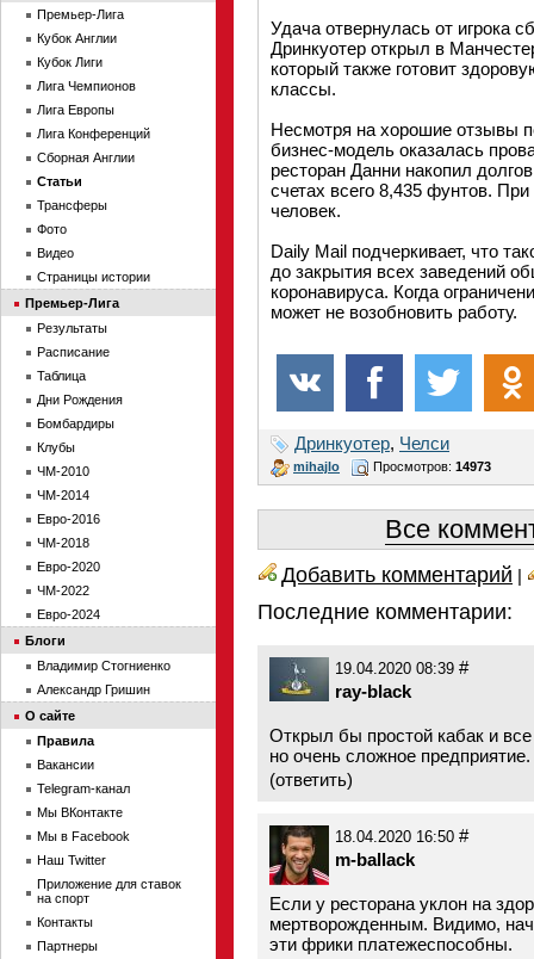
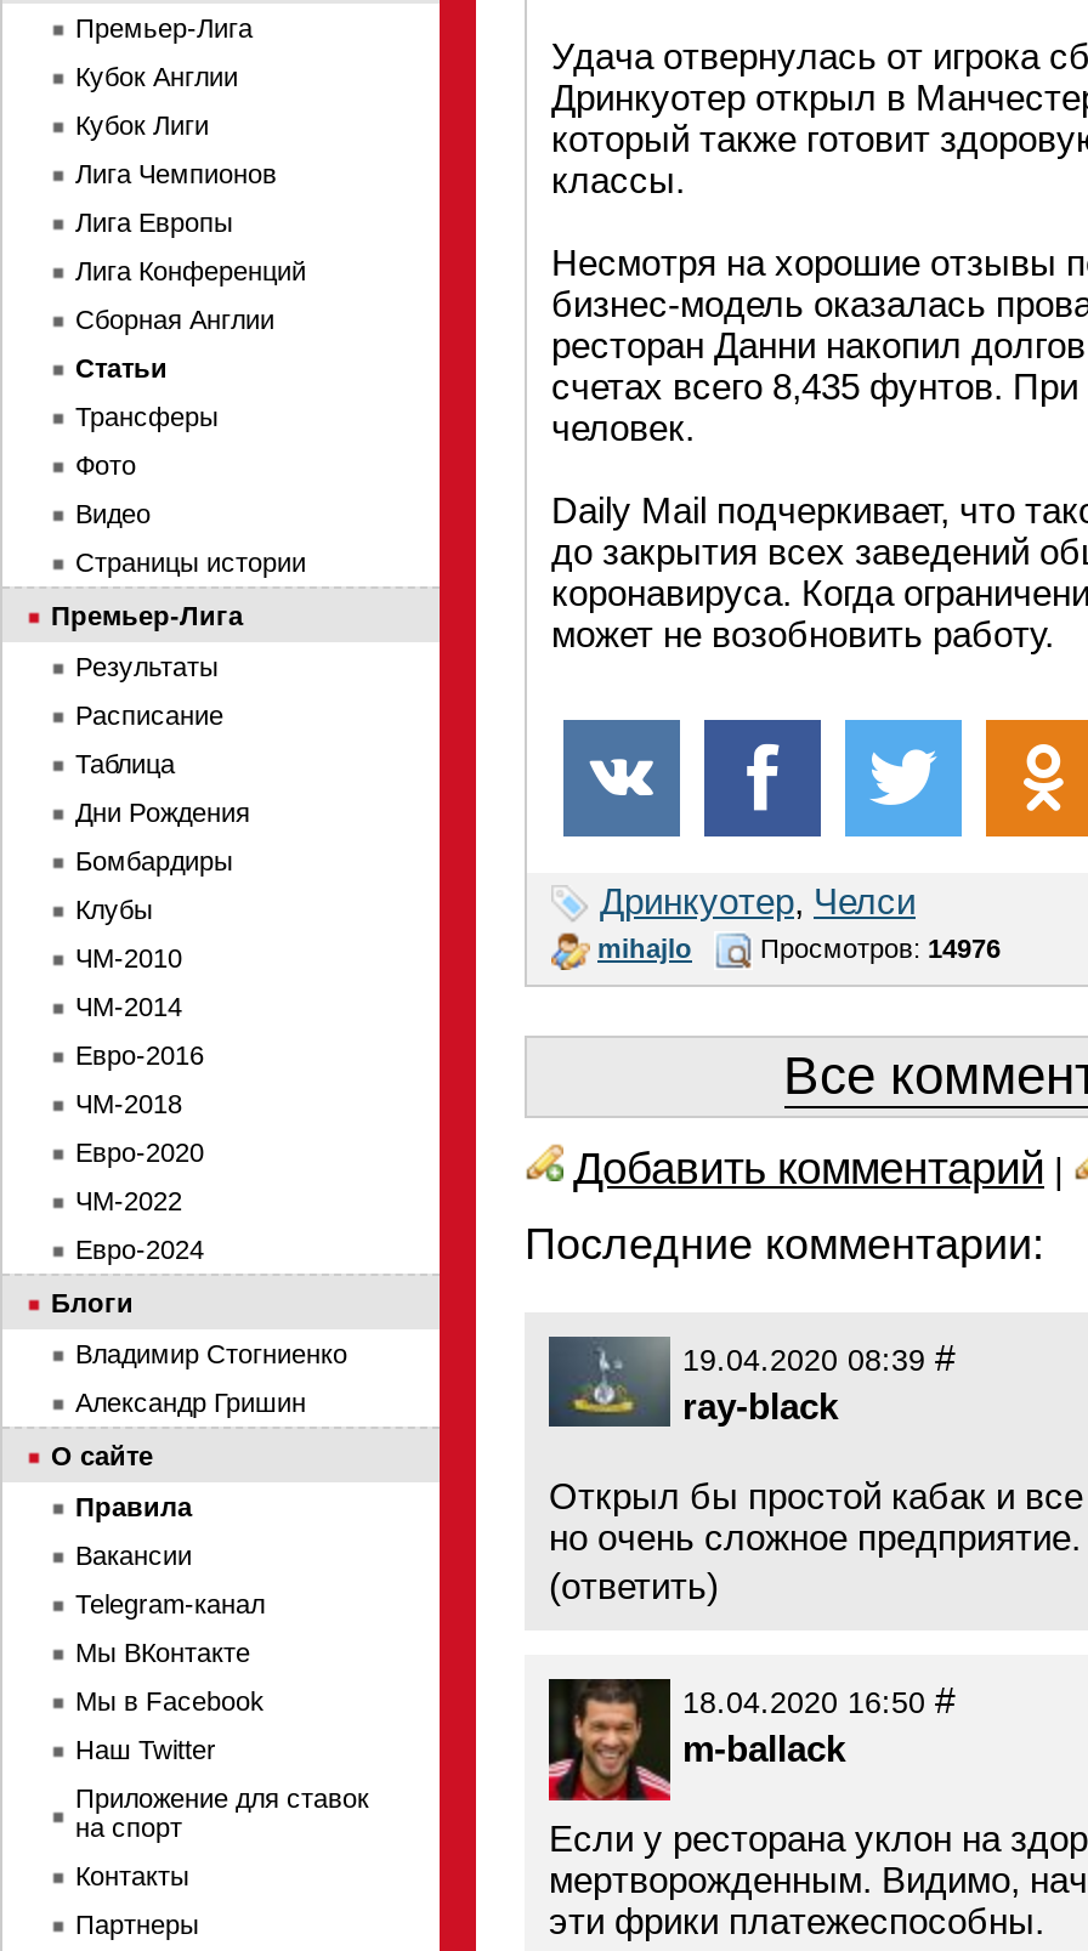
- Просмотров: 14973
+ Просмотров: 14976
